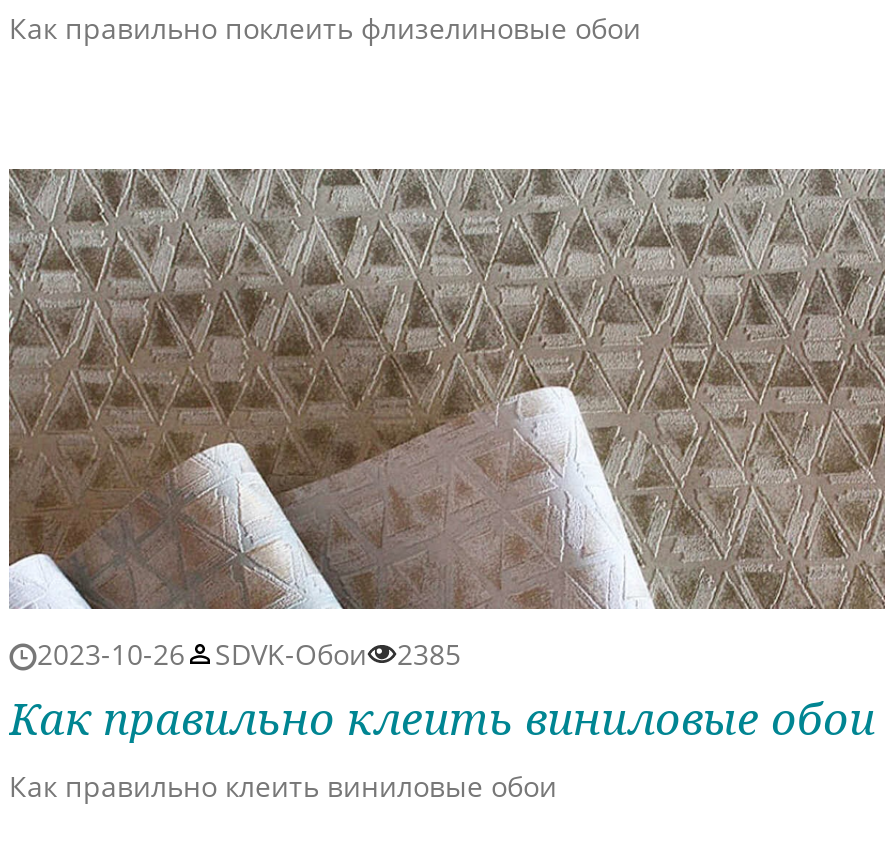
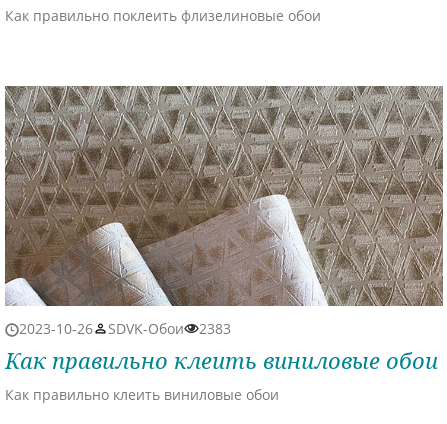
- 2385
+ 2383
